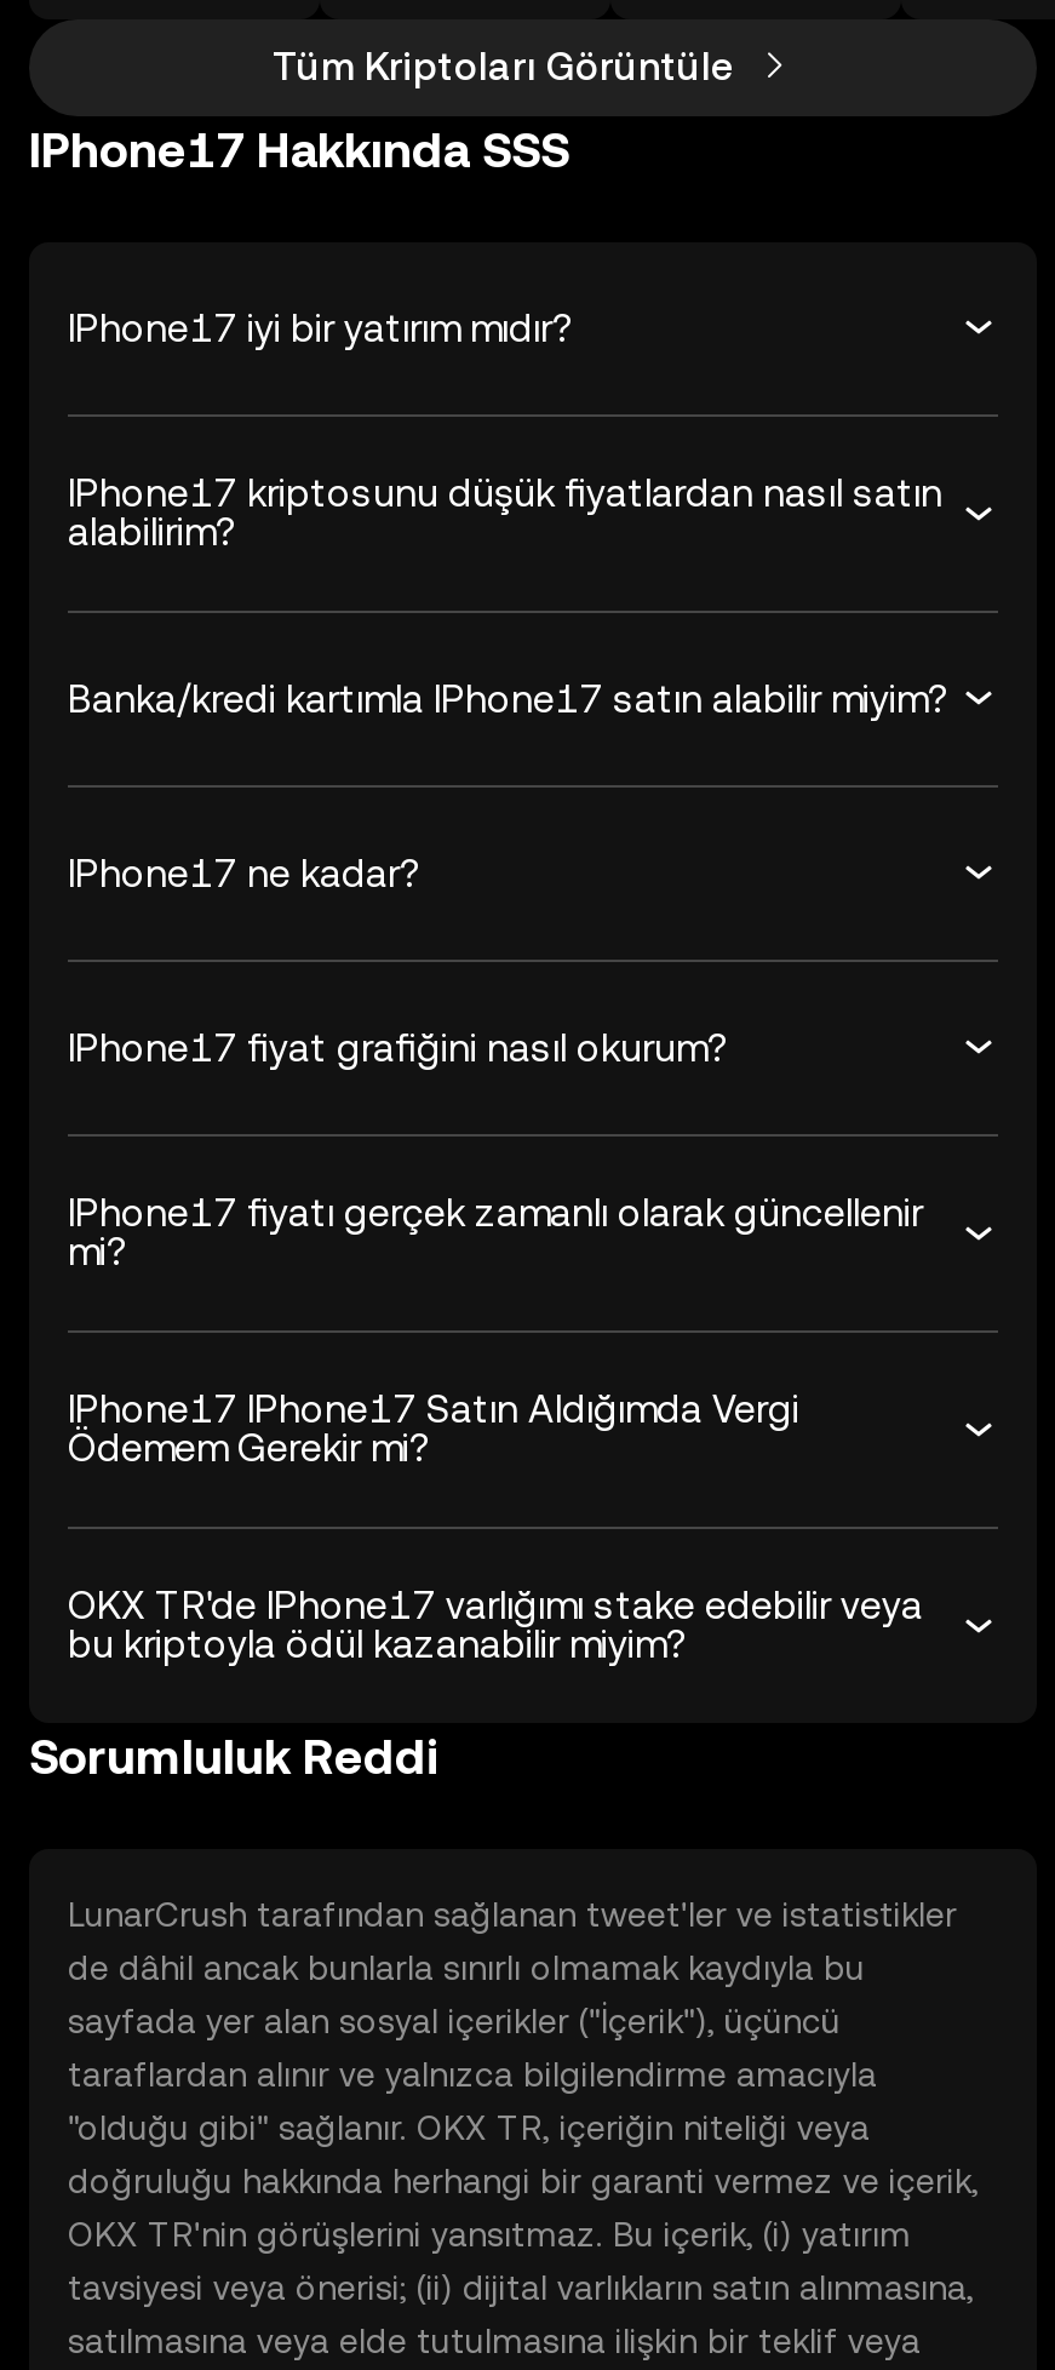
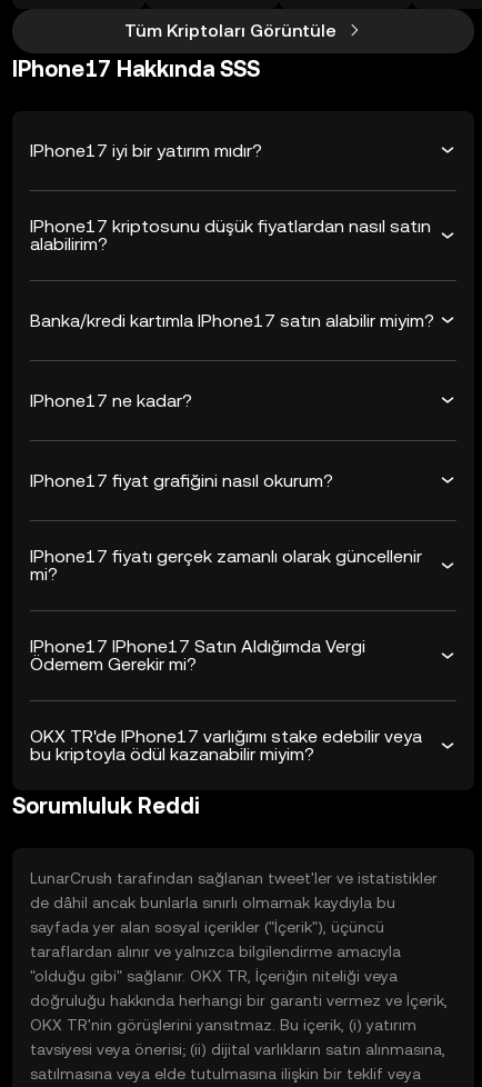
- "olduğu gibi" sağlanır. OKX TR, içeriğin niteliği veya
+ "olduğu gibi" sağlanır. OKX TR, İçeriğin niteliği veya

- doğruluğu hakkında herhangi bir garanti vermez ve içerik,
+ doğruluğu hakkında herhangi bir garanti vermez ve İçerik,
